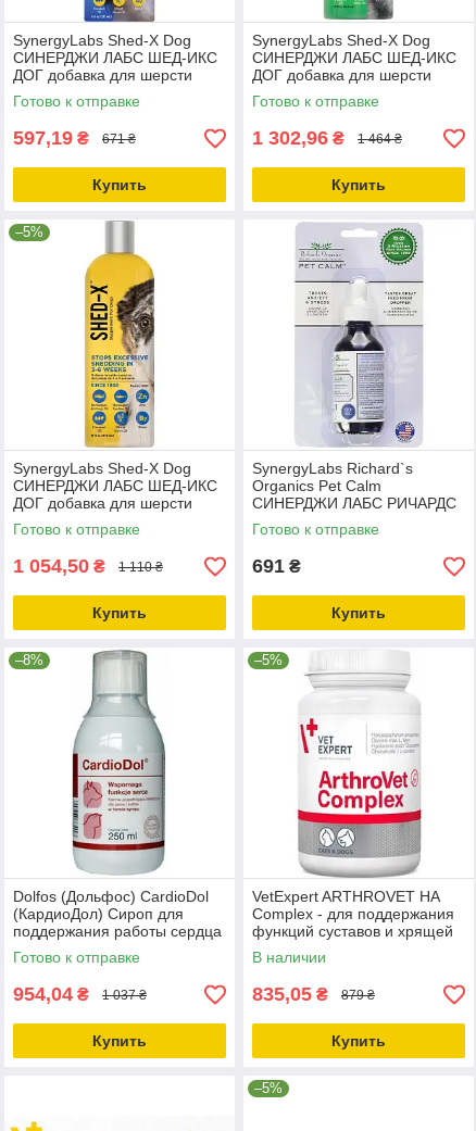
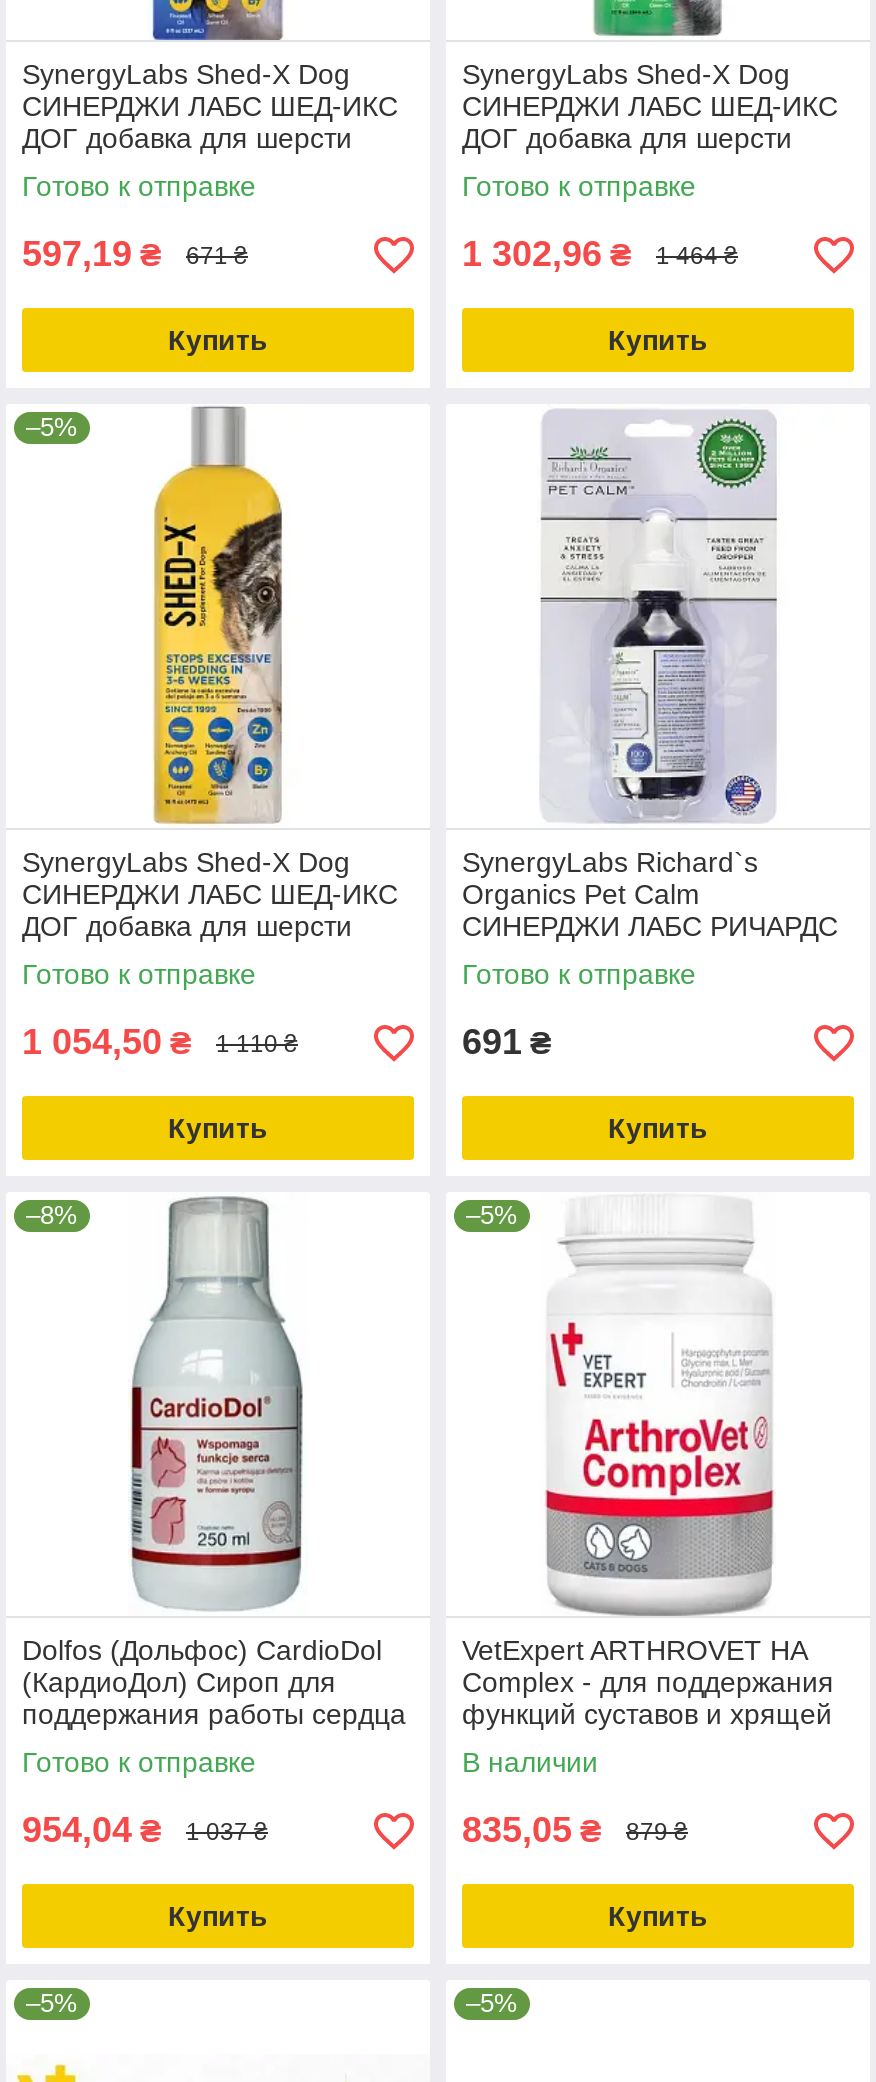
+ –5%
